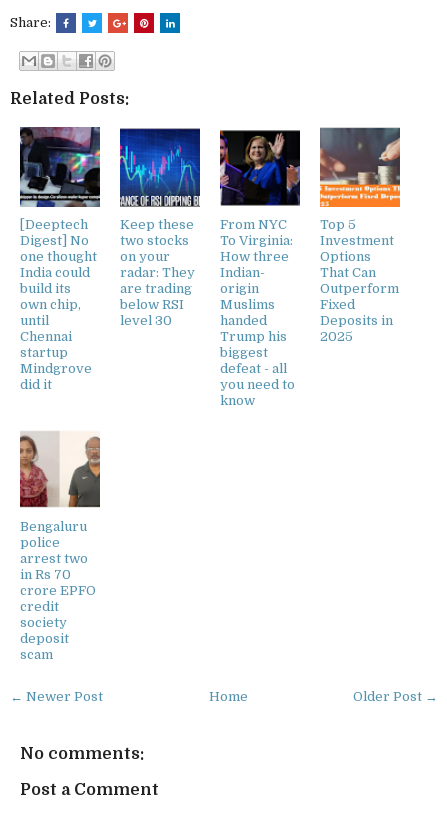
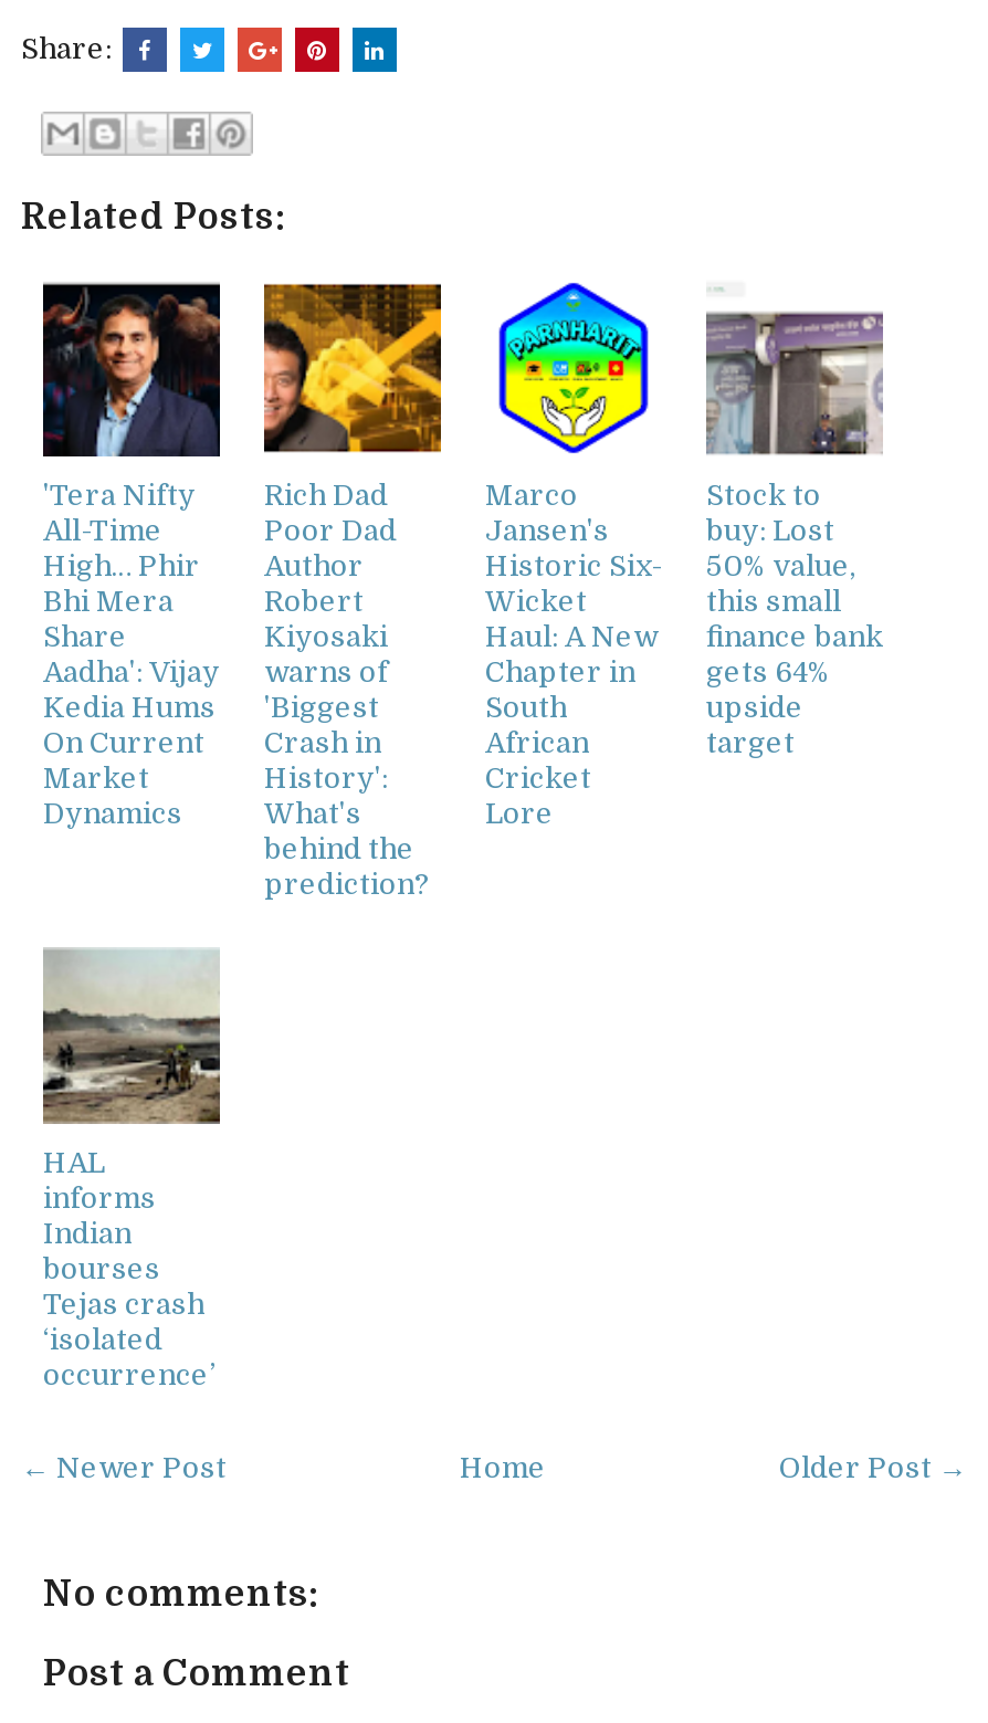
- [image]
- [Deeptech
- Digest] No
- one thought
- India could
- build its
- own chip,
- until
- Chennai
- startup
- Mindgrove
- did it
+ [image]
+ 'Tera Nifty
+ All-Time
+ High… Phir
+ Bhi Mera
+ Share
+ Aadha': Vijay
+ Kedia Hums
+ On Current
+ Market
+ Dynamics

- [image]
- Keep these
- two stocks
- on your
- radar: They
- are trading
- below RSI
- level 30
+ [image]
+ Rich Dad
+ Poor Dad
+ Author
+ Robert
+ Kiyosaki
+ warns of
+ 'Biggest
+ Crash in
+ History':
+ What's
+ behind the
+ prediction?

- [image]
- From NYC
- To Virginia:
- How three
- Indian-
- origin
- Muslims
- handed
- Trump his
- biggest
- defeat - all
- you need to
- know
+ [image]
+ Marco
+ Jansen's
+ Historic Six-
+ Wicket
+ Haul: A New
+ Chapter in
+ South
+ African
+ Cricket
+ Lore

- [image]
- Top 5
- Investment
- Options
- That Can
- Outperform
- Fixed
- Deposits in
- 2025
+ [image]
+ Stock to
+ buy: Lost
+ 50% value,
+ this small
+ finance bank
+ gets 64%
+ upside
+ target

- [image]
- Bengaluru
- police
- arrest two
- in Rs 70
- crore EPFO
- credit
- society
- deposit
- scam
+ [image]
+ HAL
+ informs
+ Indian
+ bourses
+ Tejas crash
+ ‘isolated
+ occurrence’
